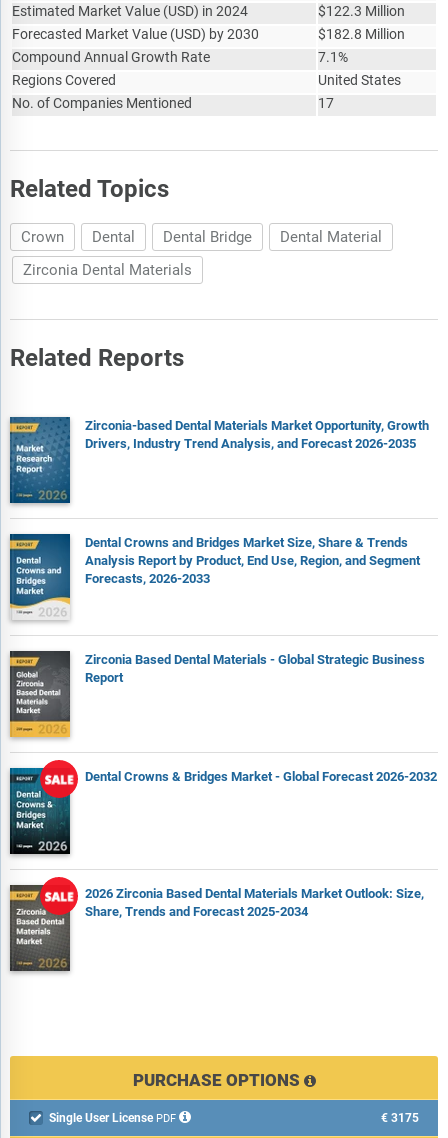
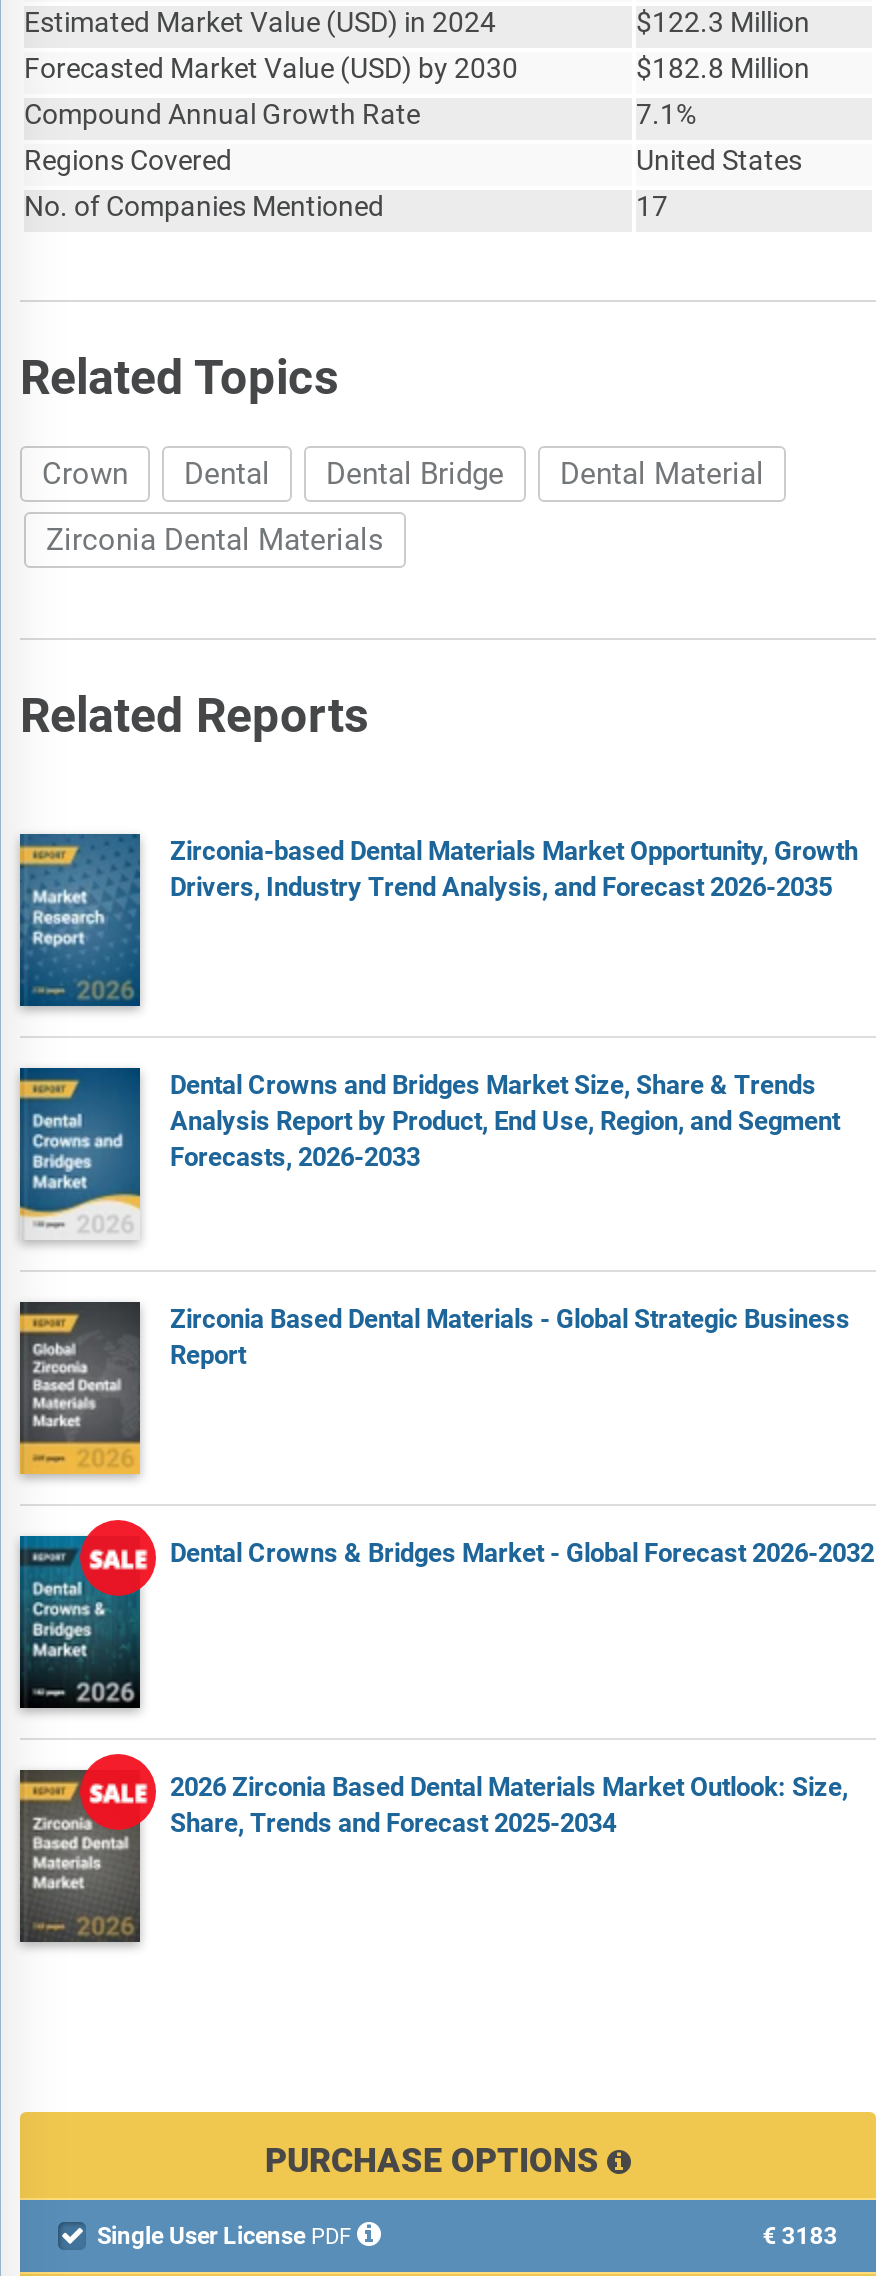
- €3175
+ €3183
